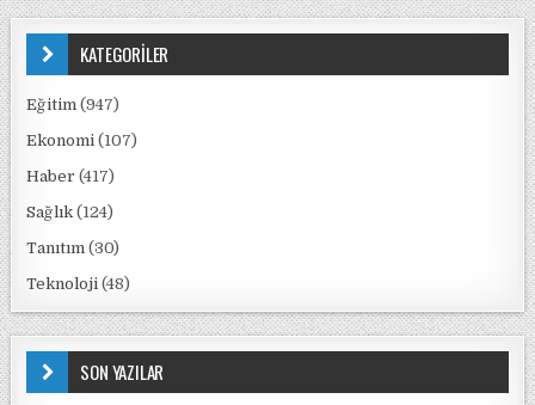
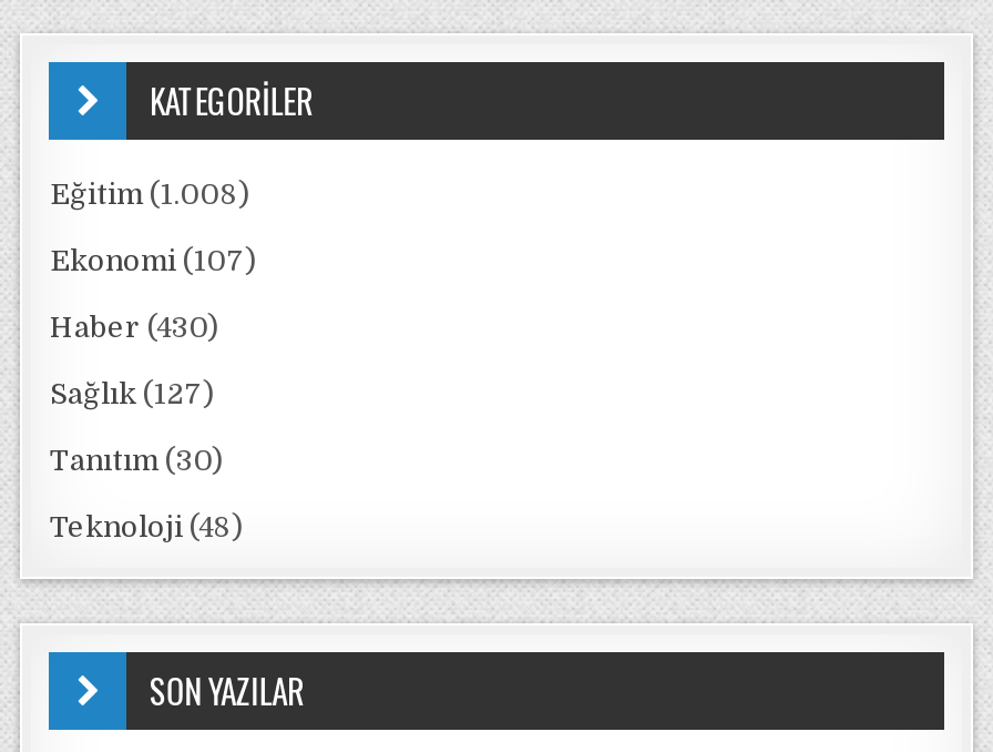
- Eğitim (947)
+ Eğitim (1.008)

- Haber (417)
+ Haber (430)

- Sağlık (124)
+ Sağlık (127)
